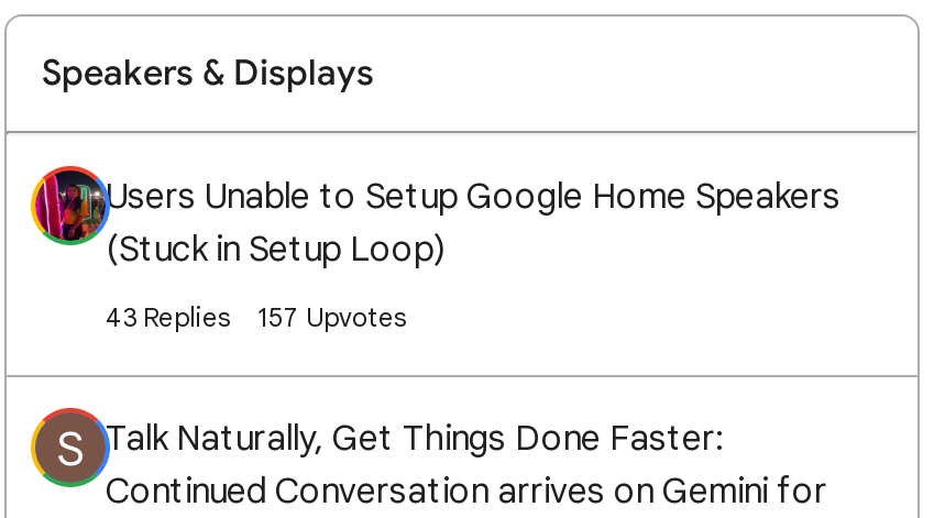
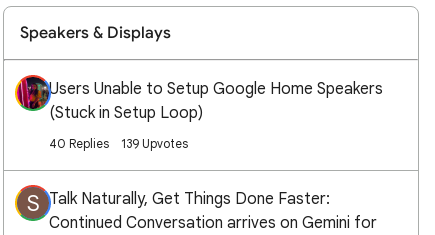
- 43 Replies
+ 40 Replies

- 157 Upvotes
+ 139 Upvotes
